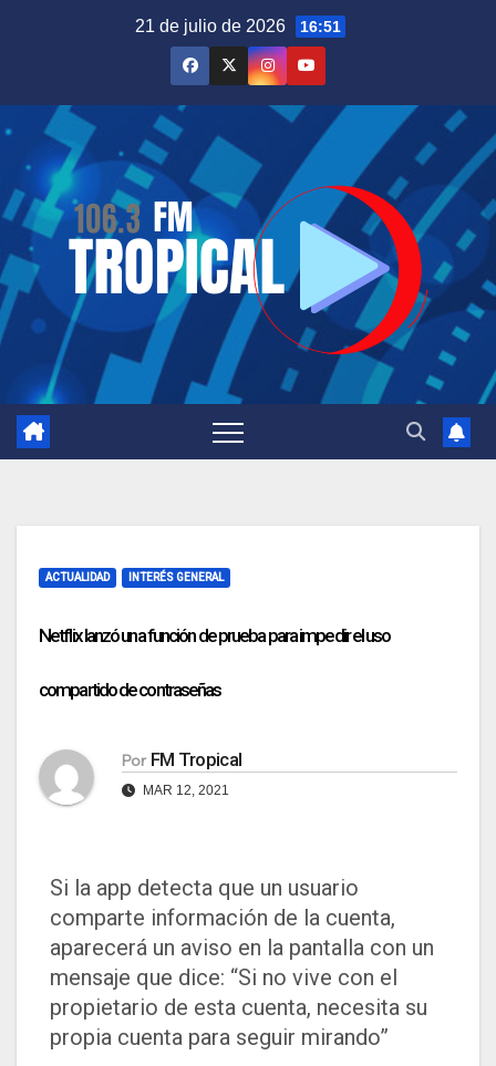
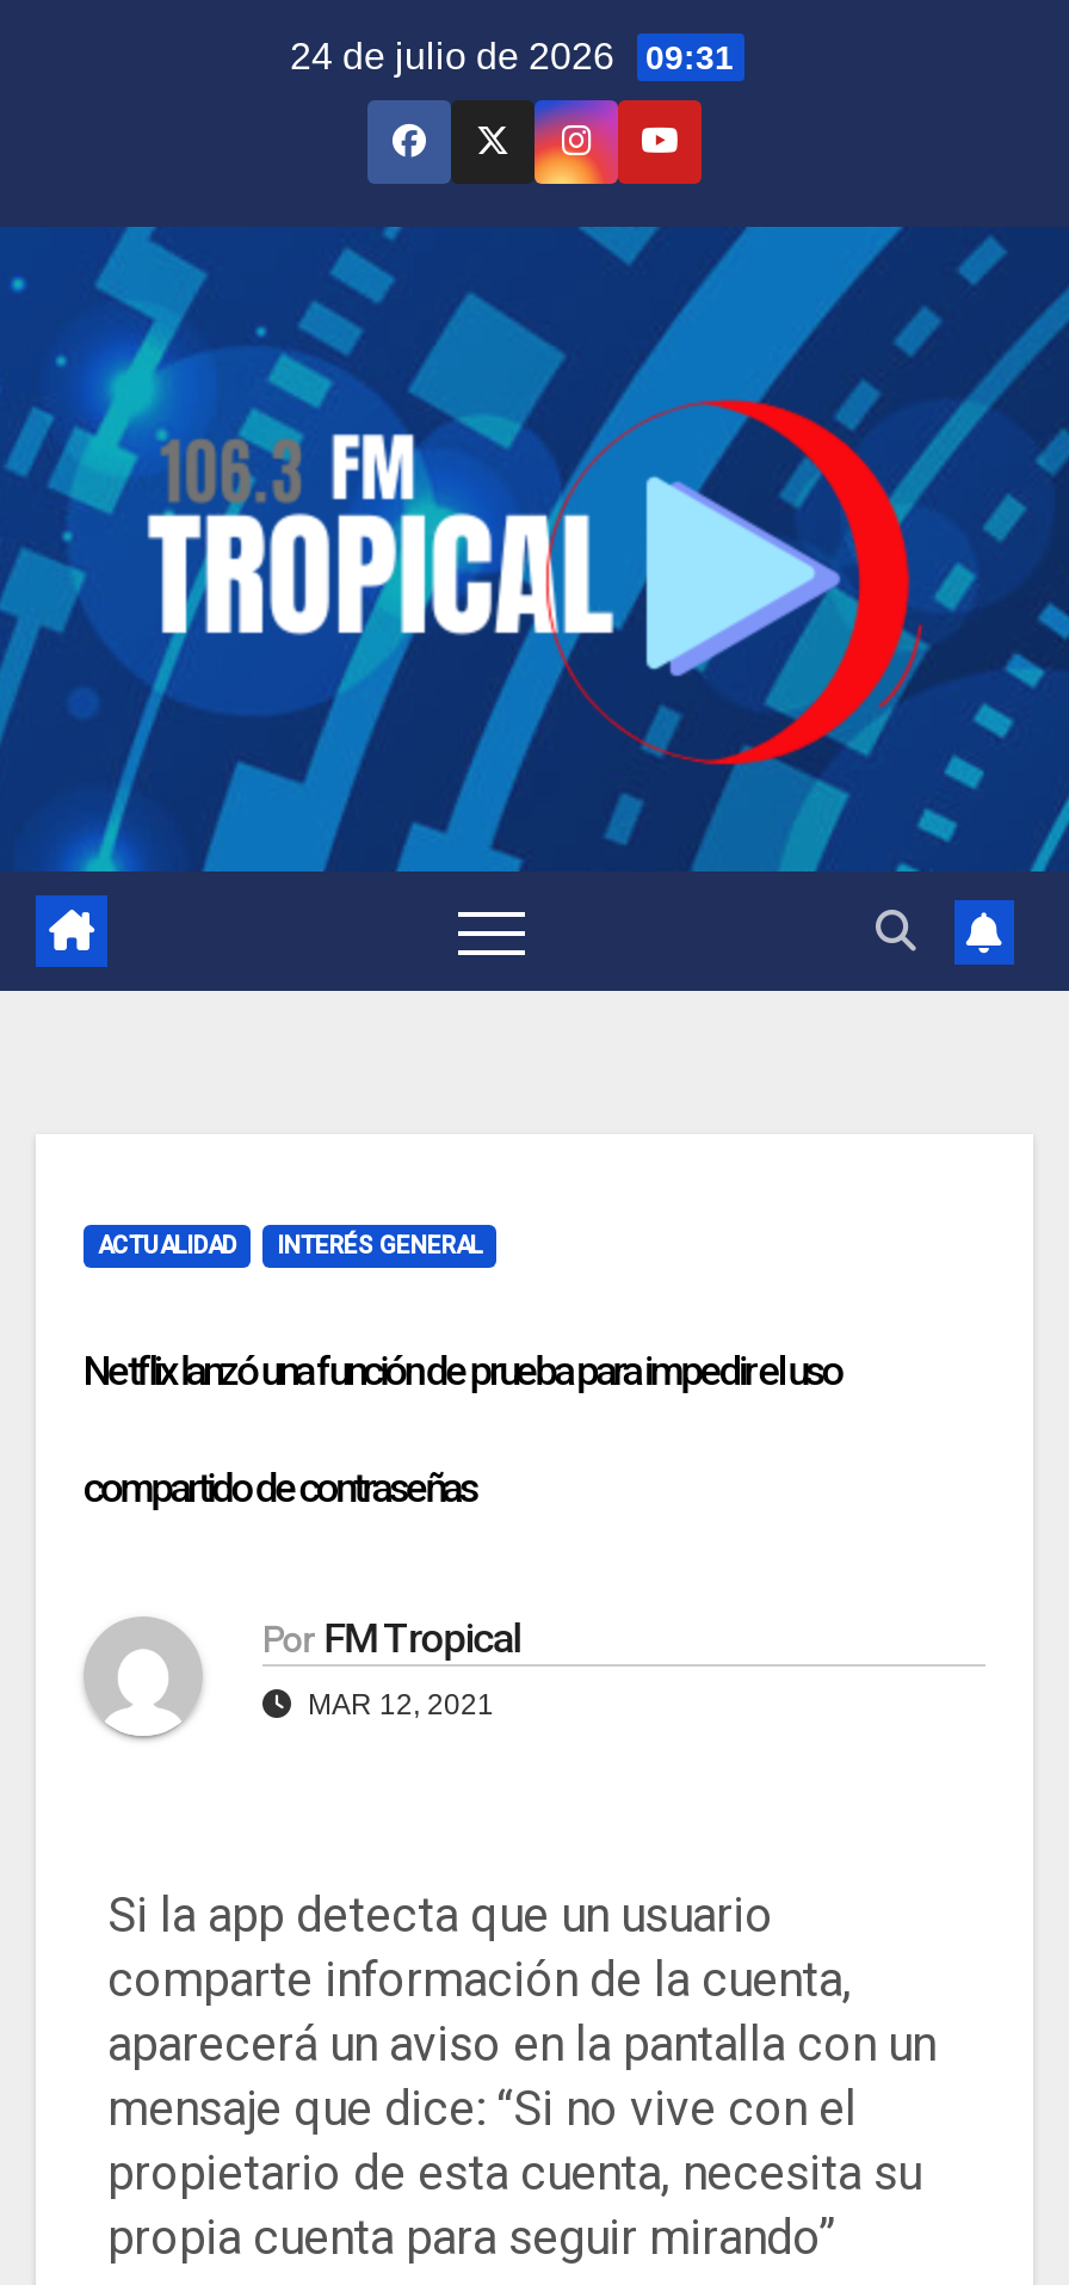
- 21 de julio de 2026 16:51
+ 24 de julio de 2026 09:31
